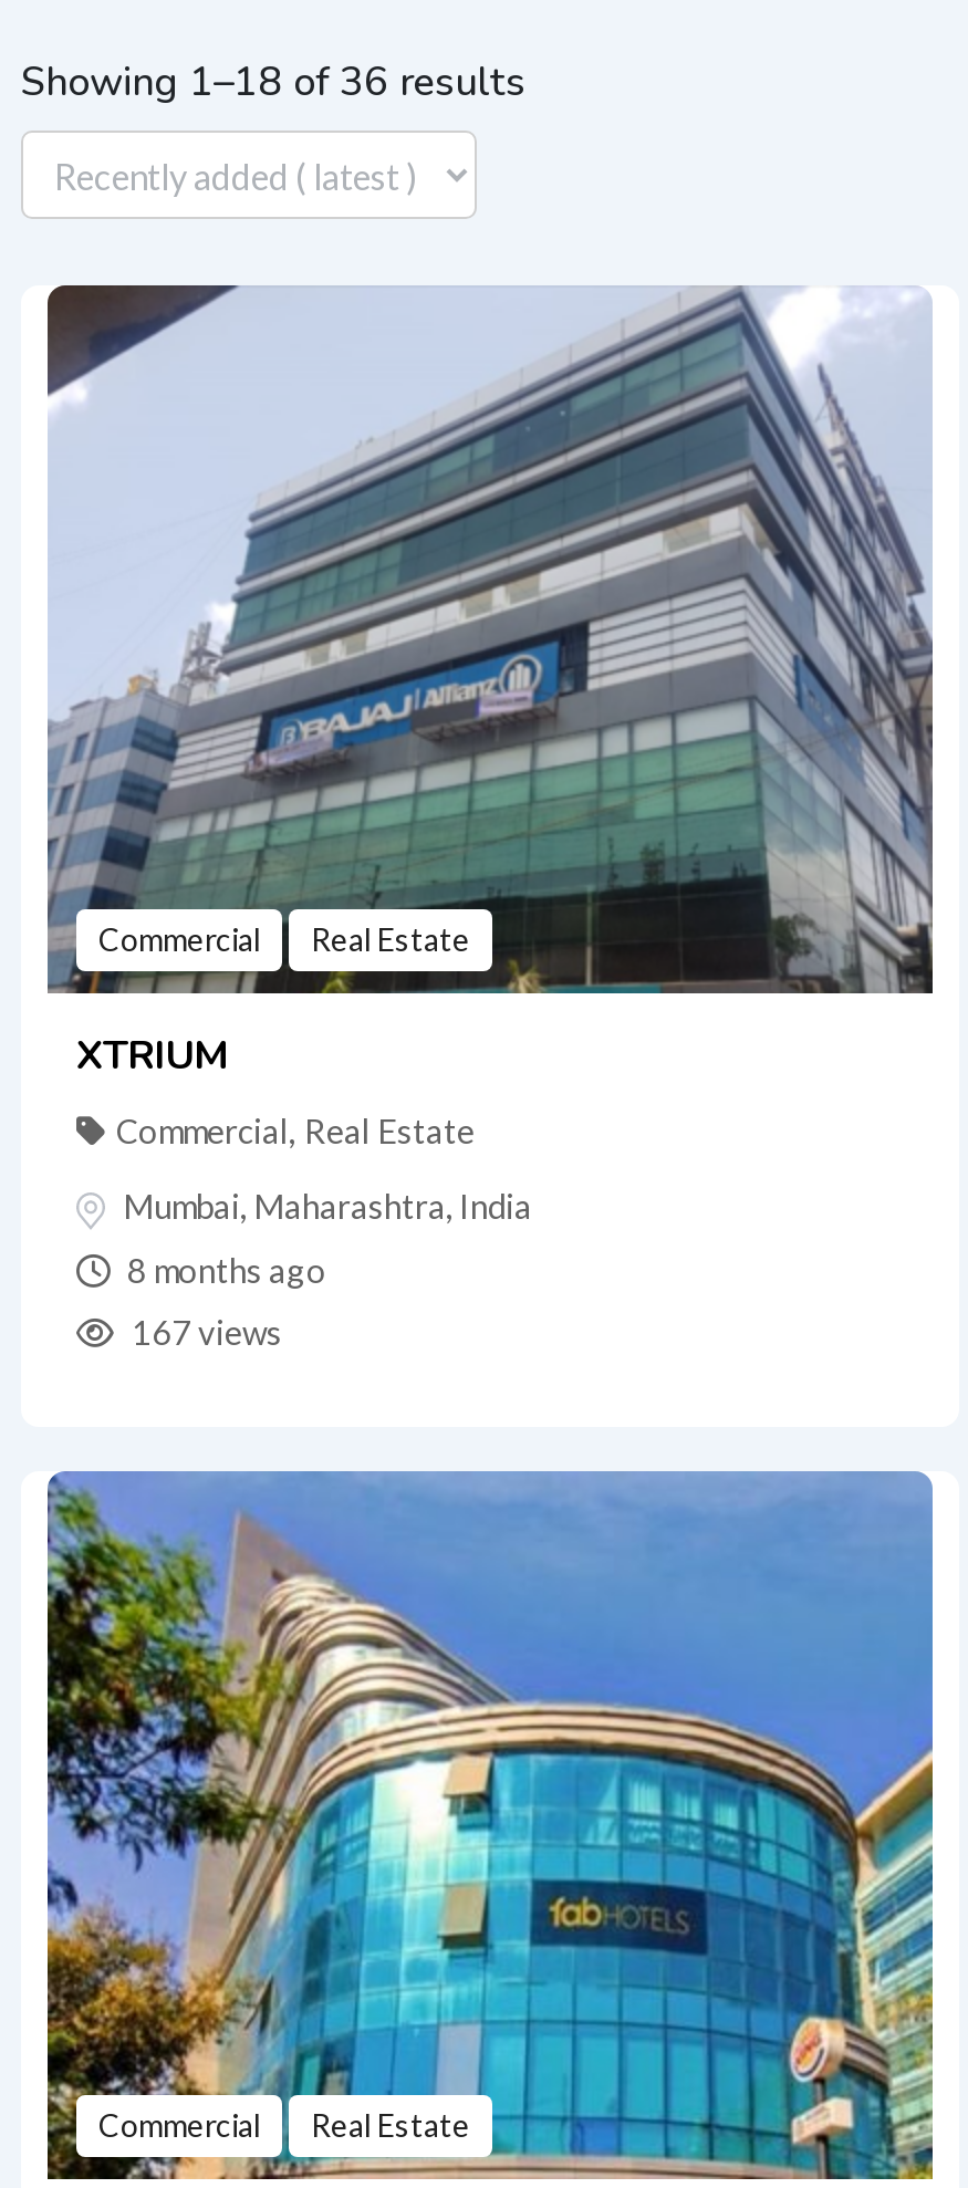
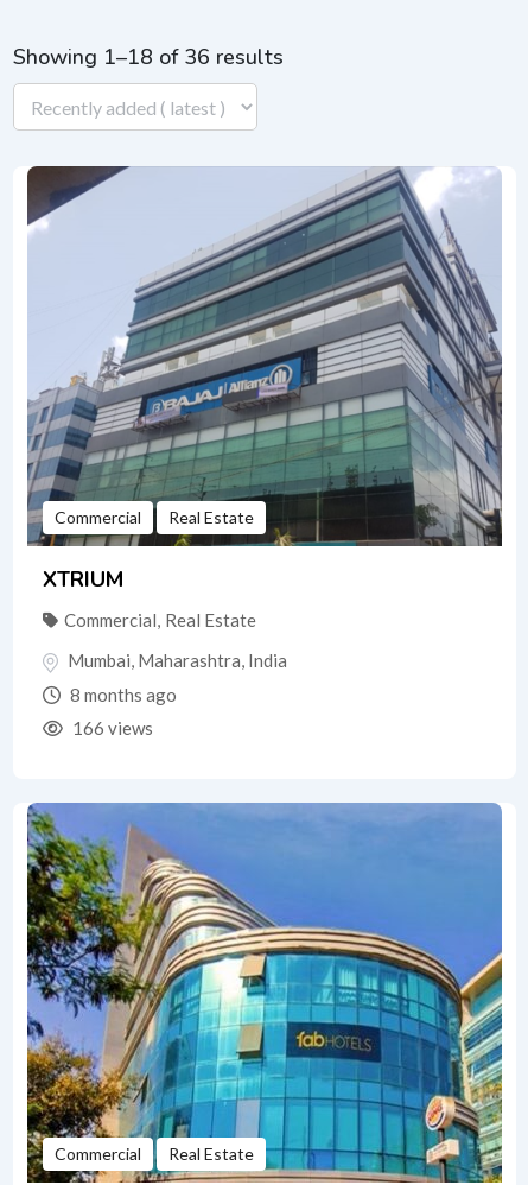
- 167 views
+ 166 views
